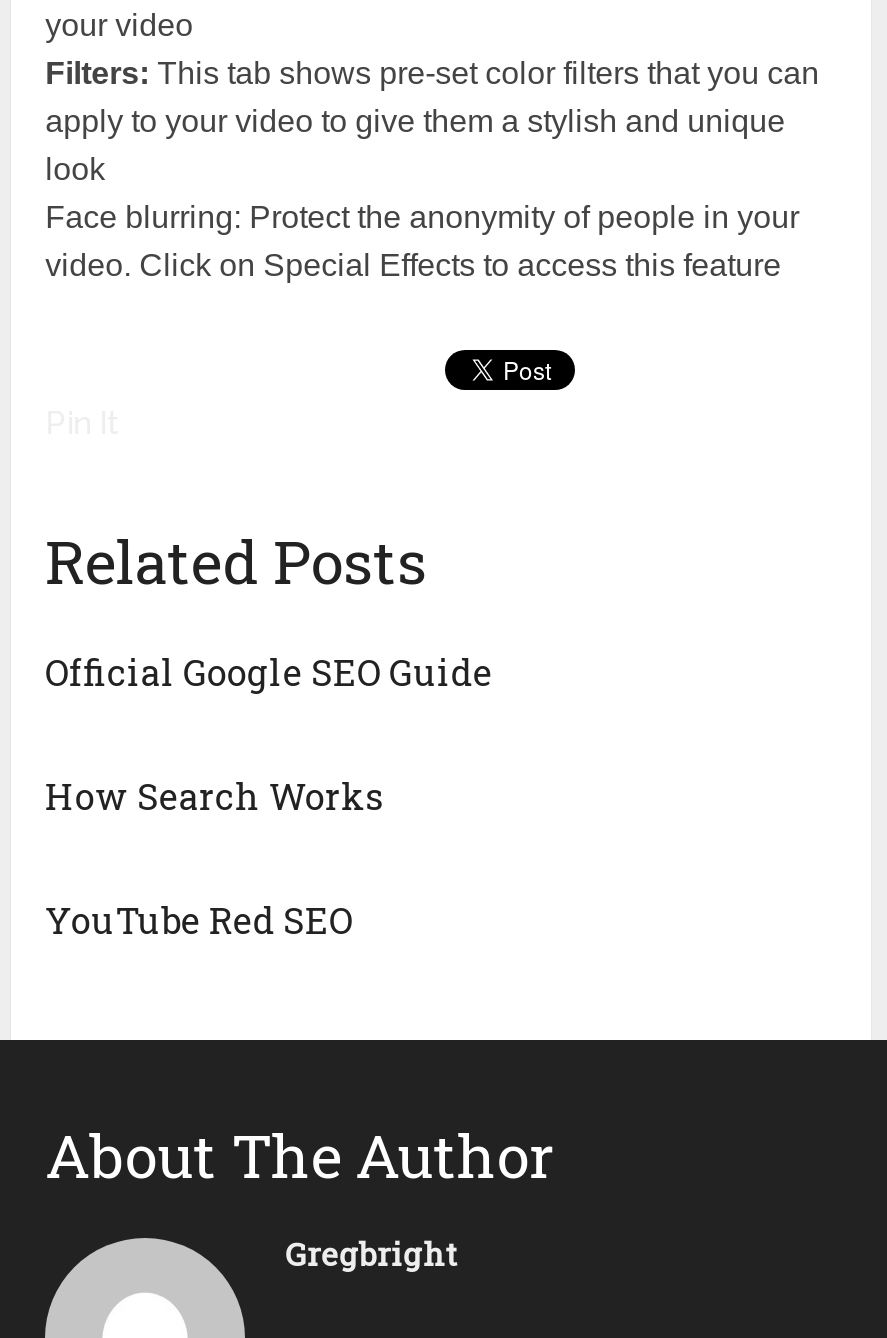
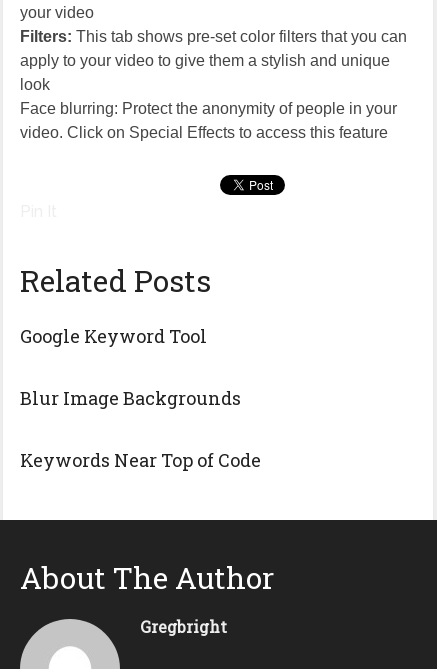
- Official Google SEO Guide
+ Google Keyword Tool

- How Search Works
+ Blur Image Backgrounds

- YouTube Red SEO
+ Keywords Near Top of Code
